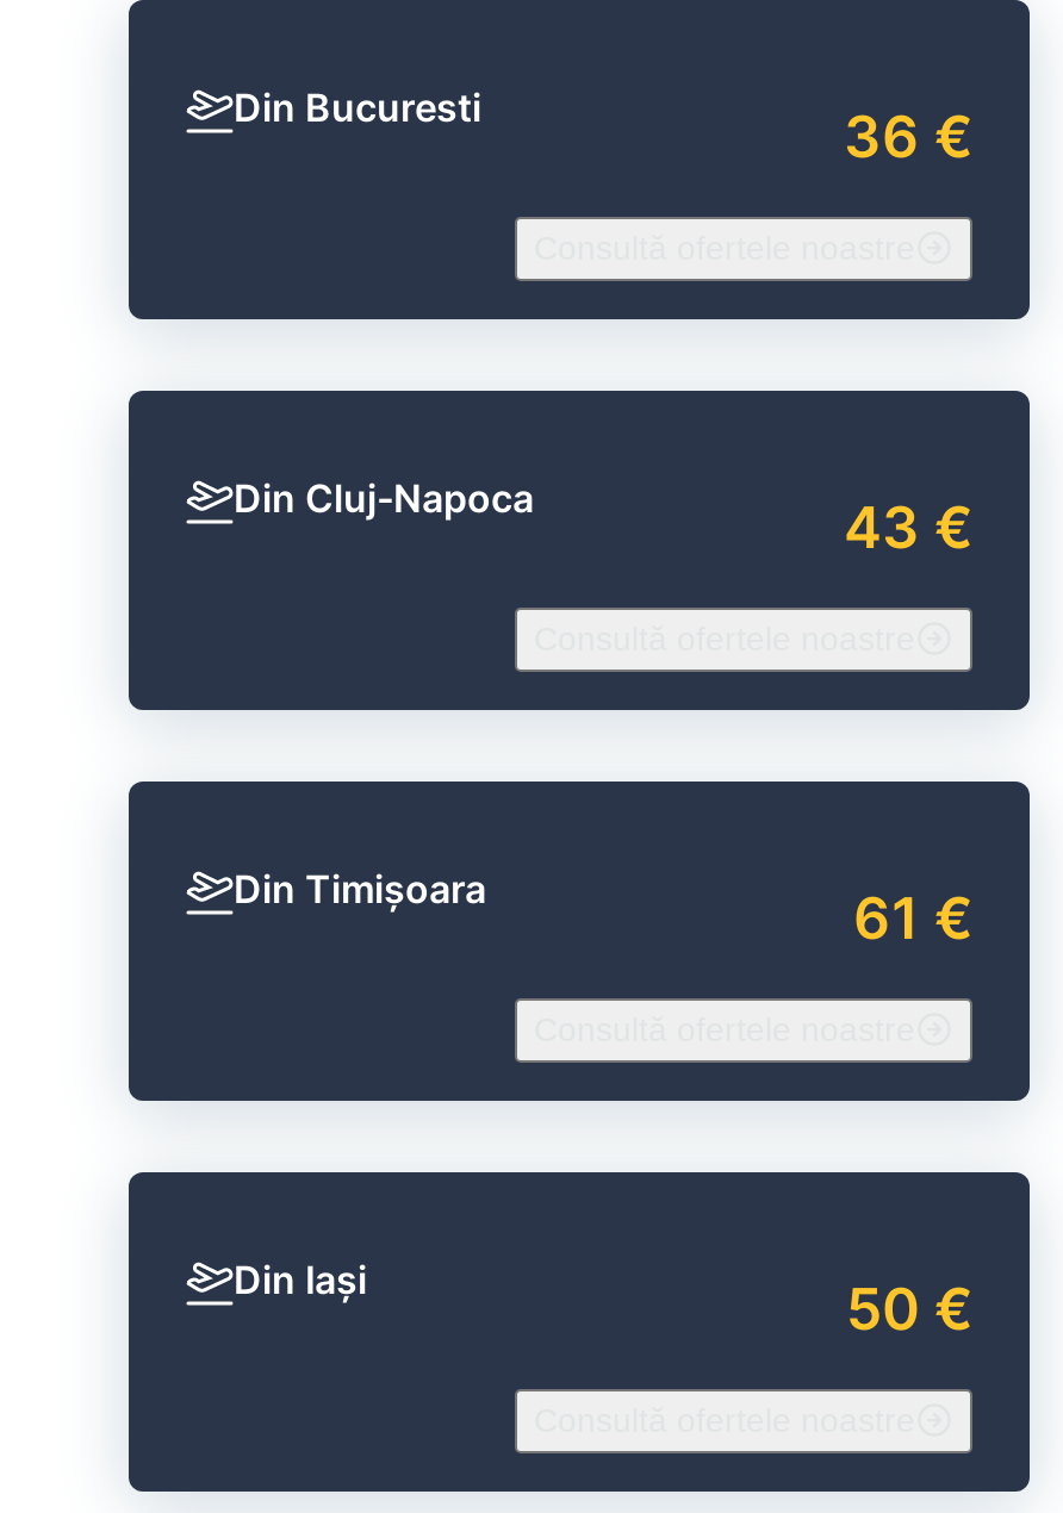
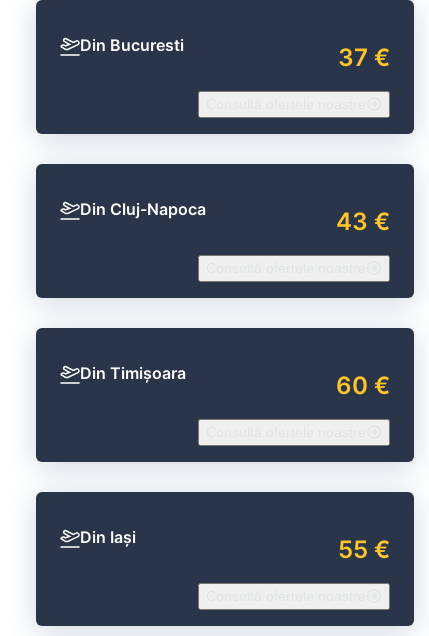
- 36 €
+ 37 €

- 61 €
+ 60 €

- 50 €
+ 55 €
